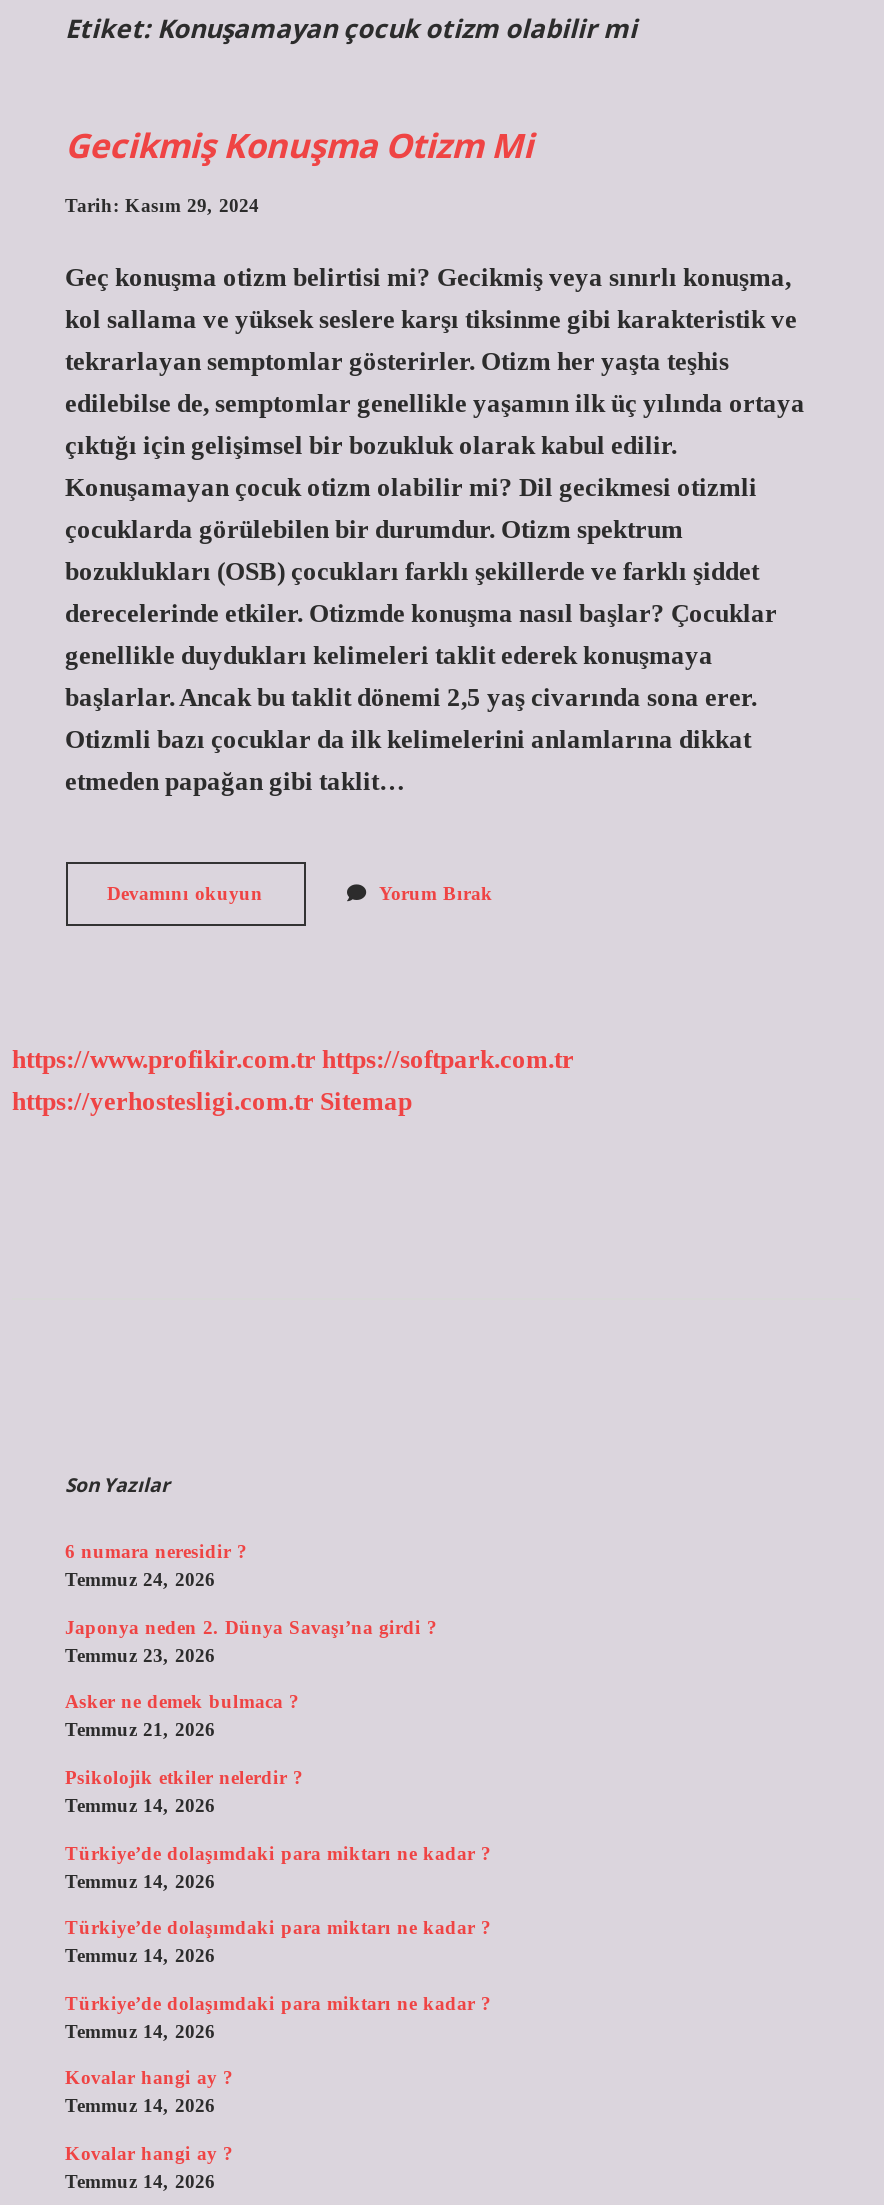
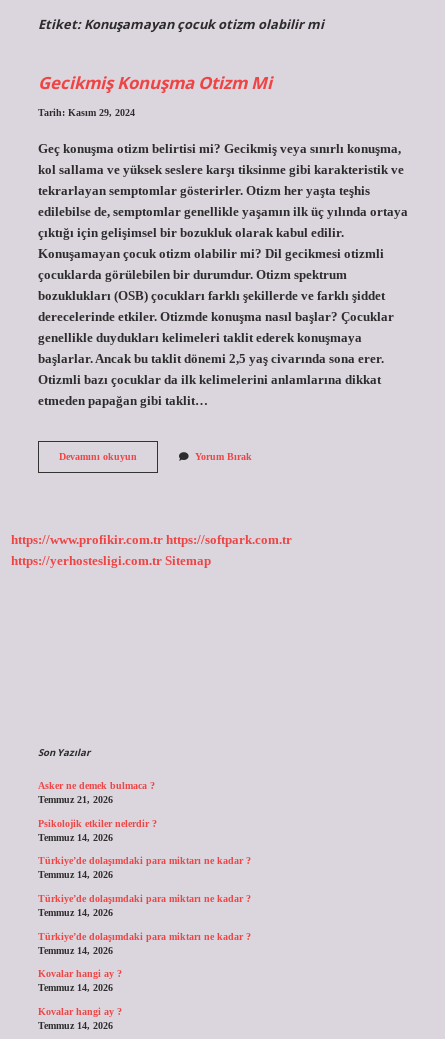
- 6 numara neresidir ?
- Temmuz 24, 2026
- Japonya neden 2. Dünya Savaşı’na girdi ?
- Temmuz 23, 2026
